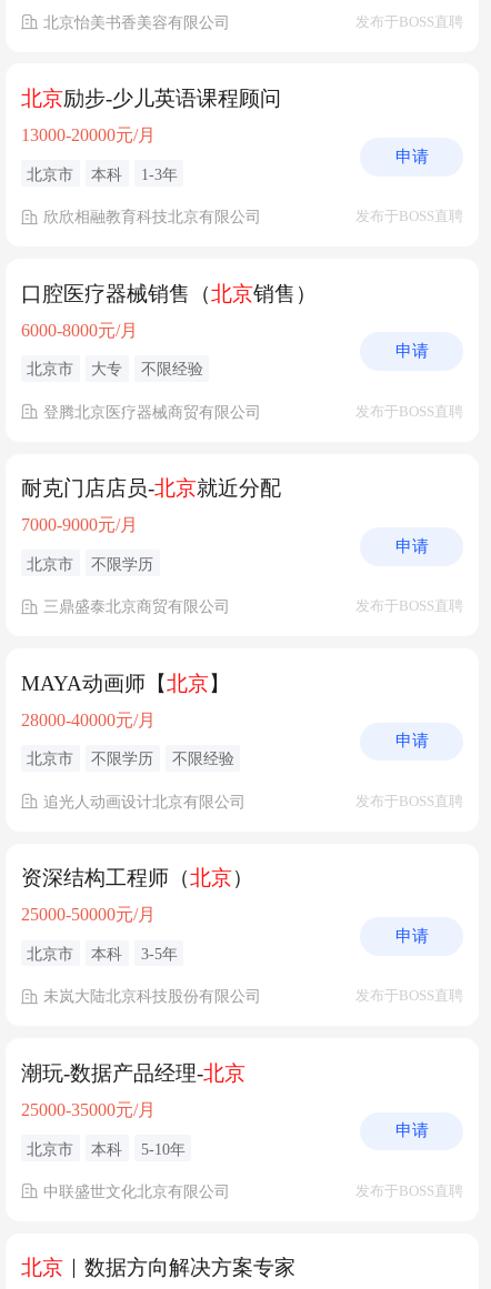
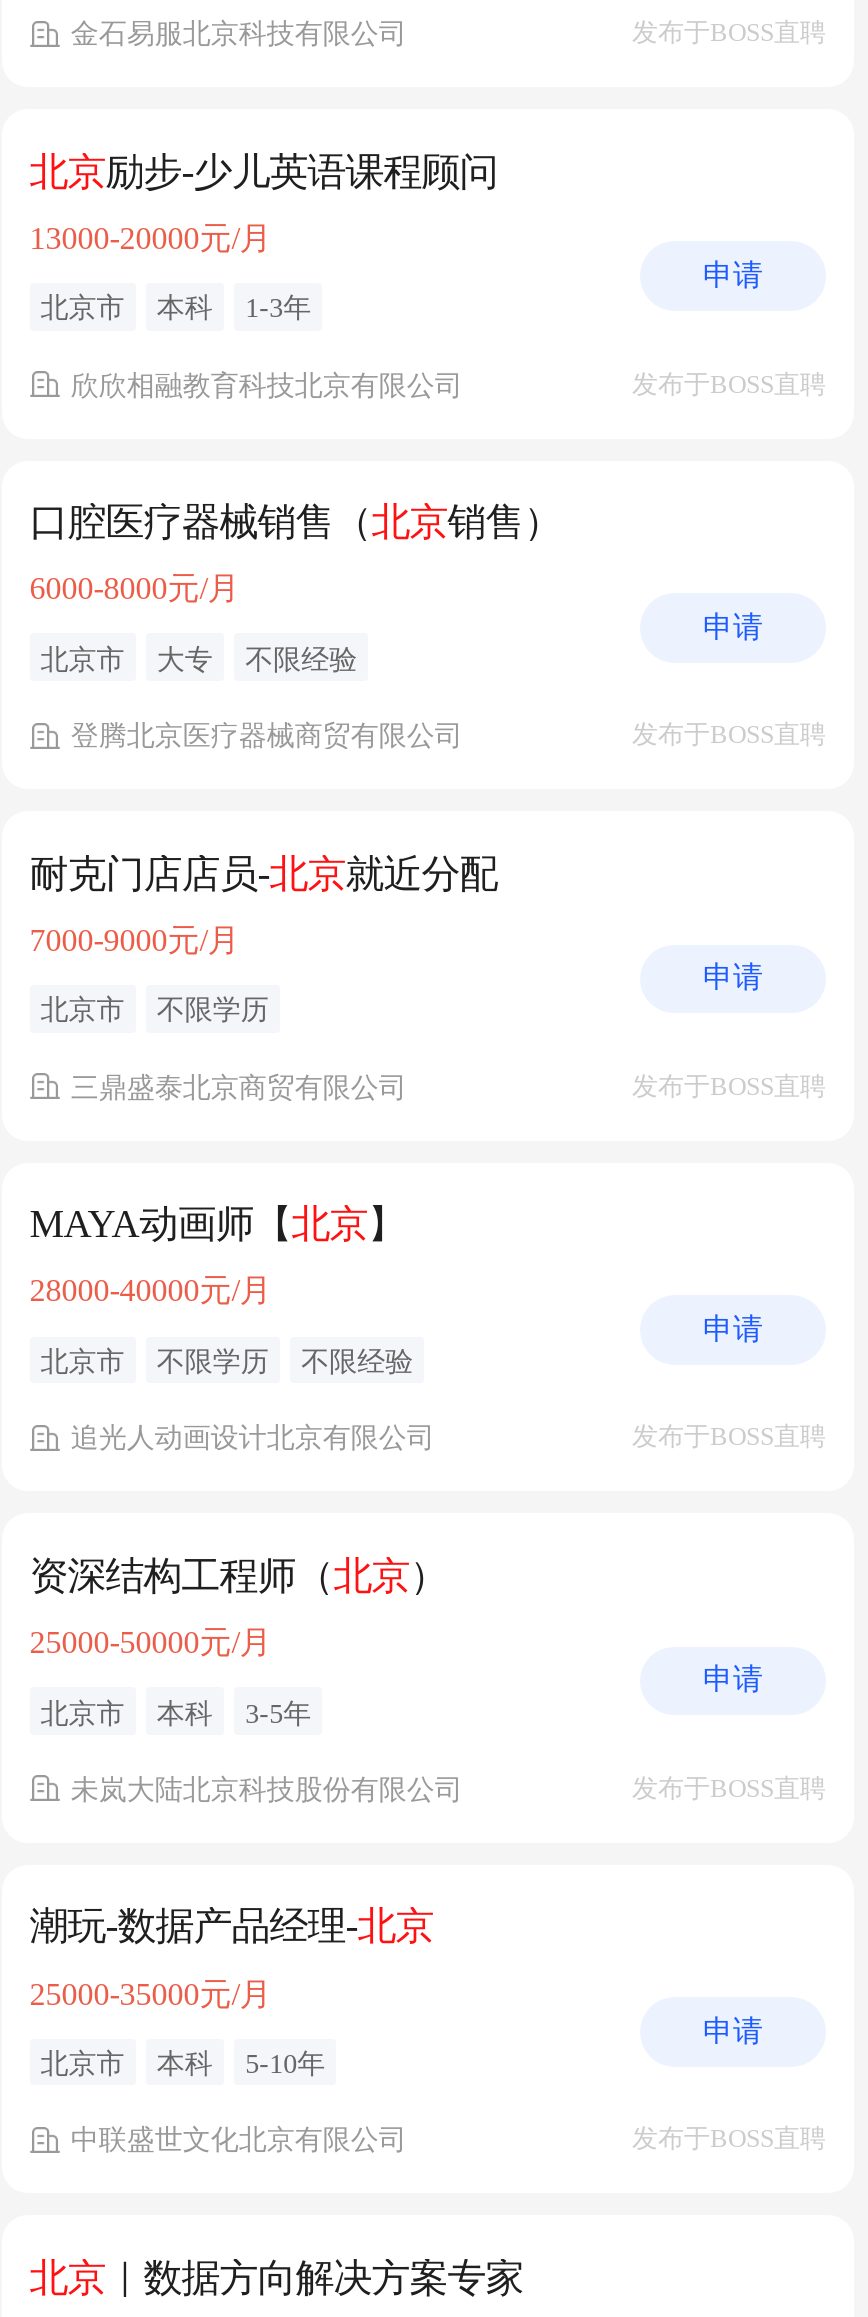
- 北京怡美书香美容有限公司
+ 金石易服北京科技有限公司
